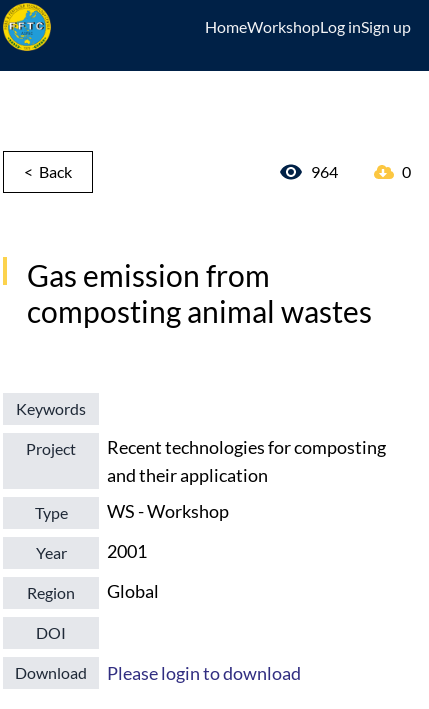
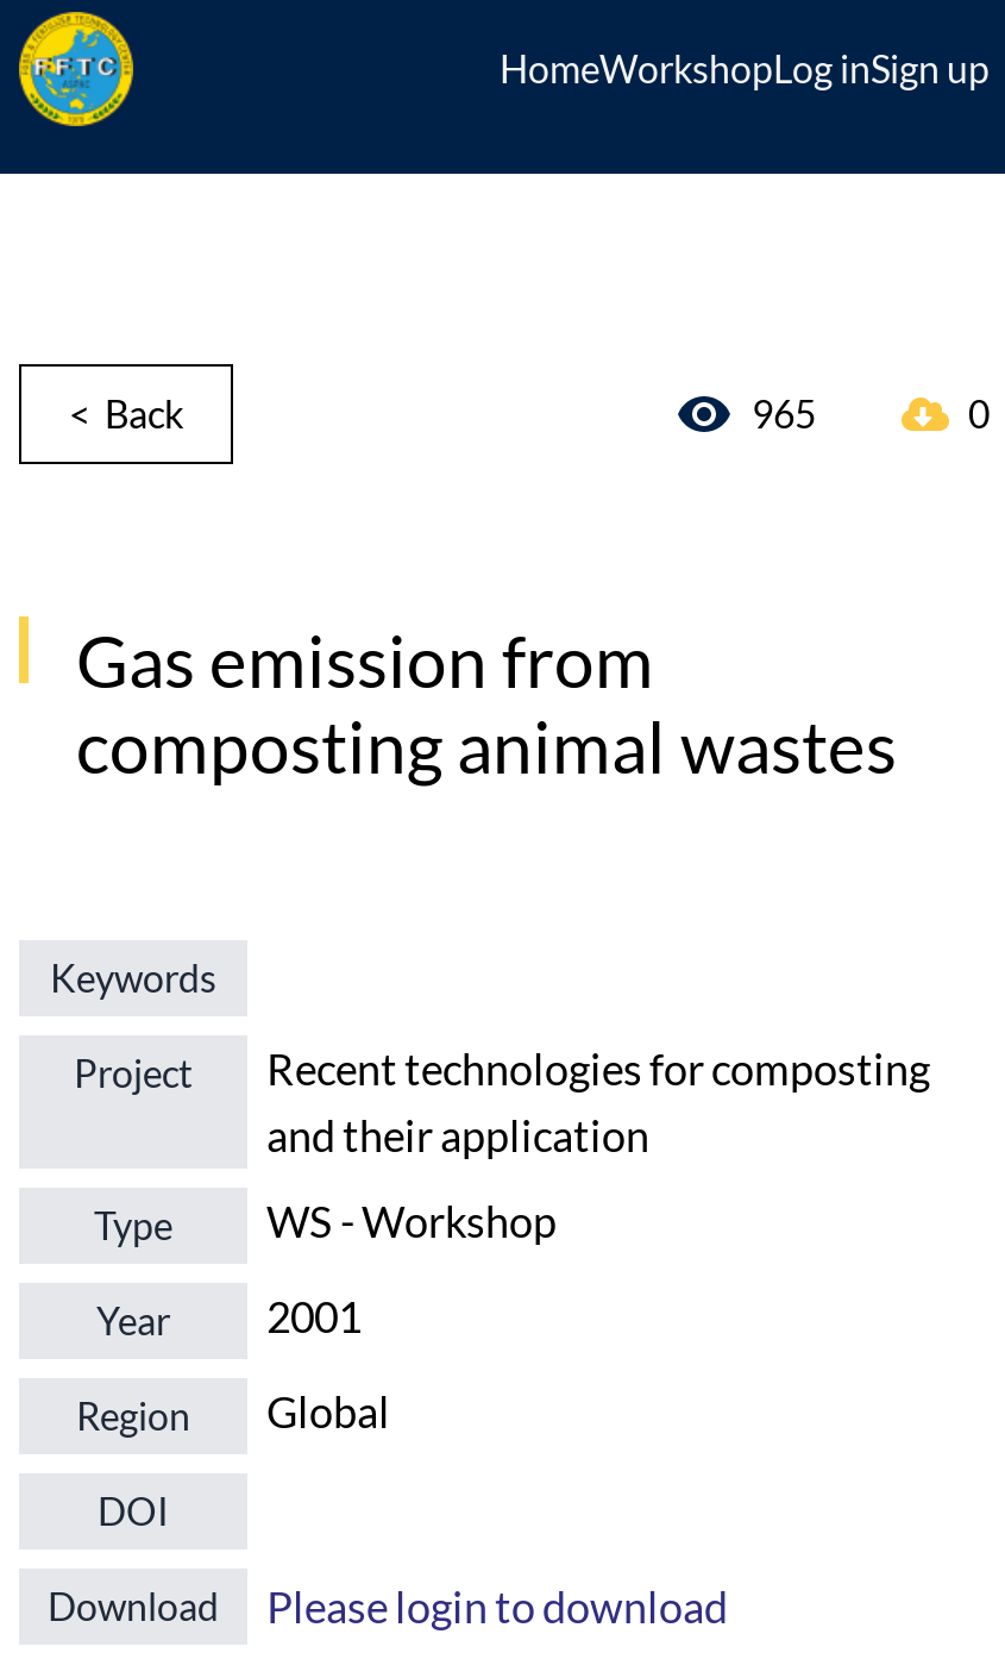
- 964
+ 965
